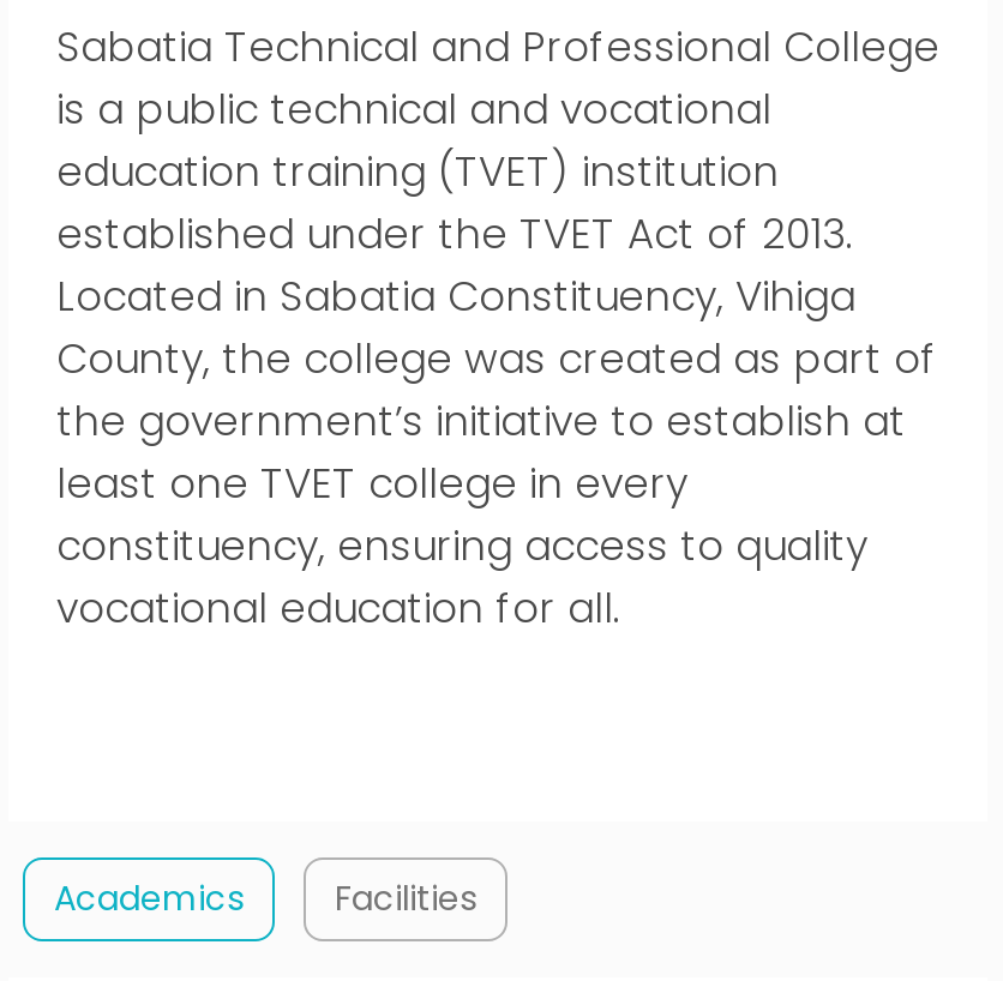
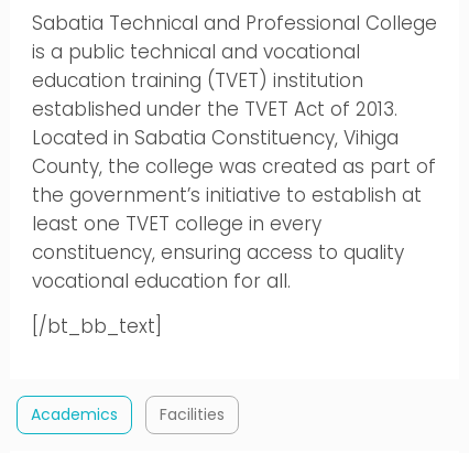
+ [/bt_bb_text]
